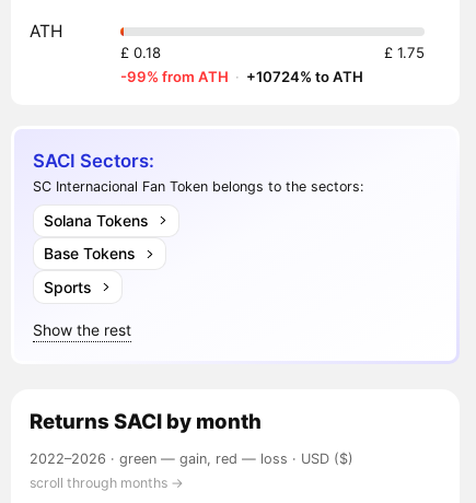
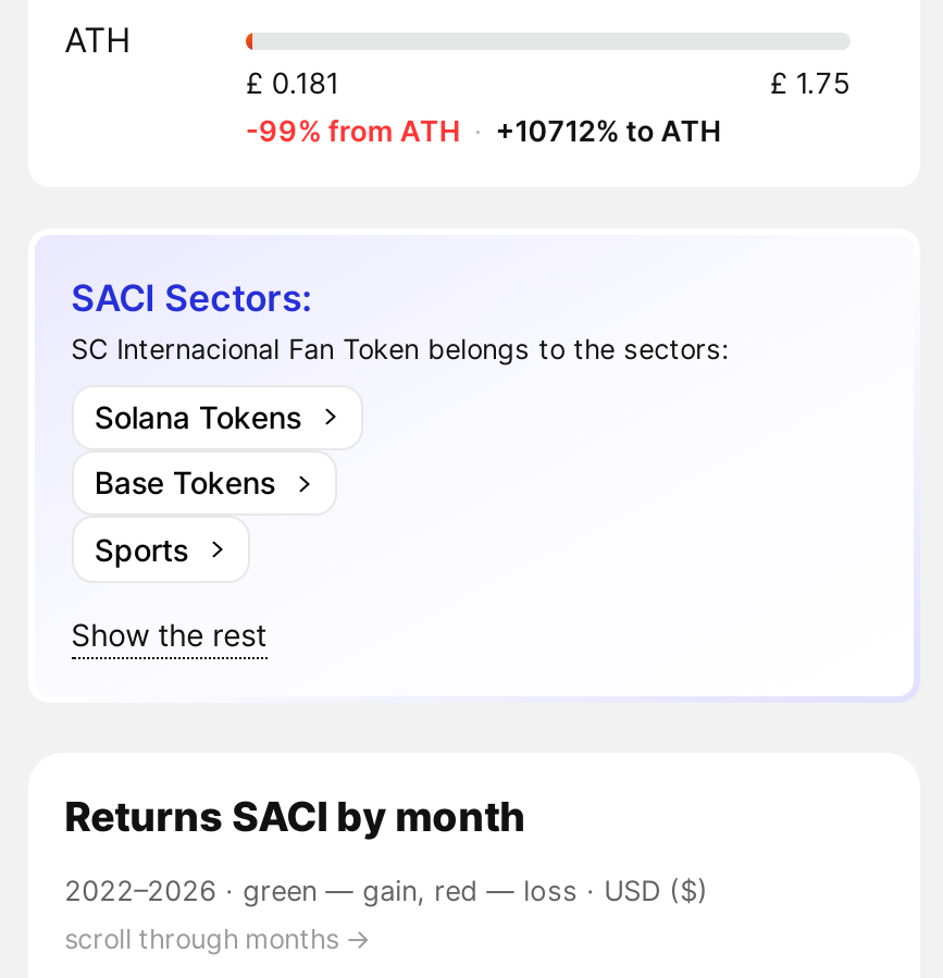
- £ 0.18
+ £ 0.181

- -99% from ATH · +10724% to ATH
+ -99% from ATH · +10712% to ATH
